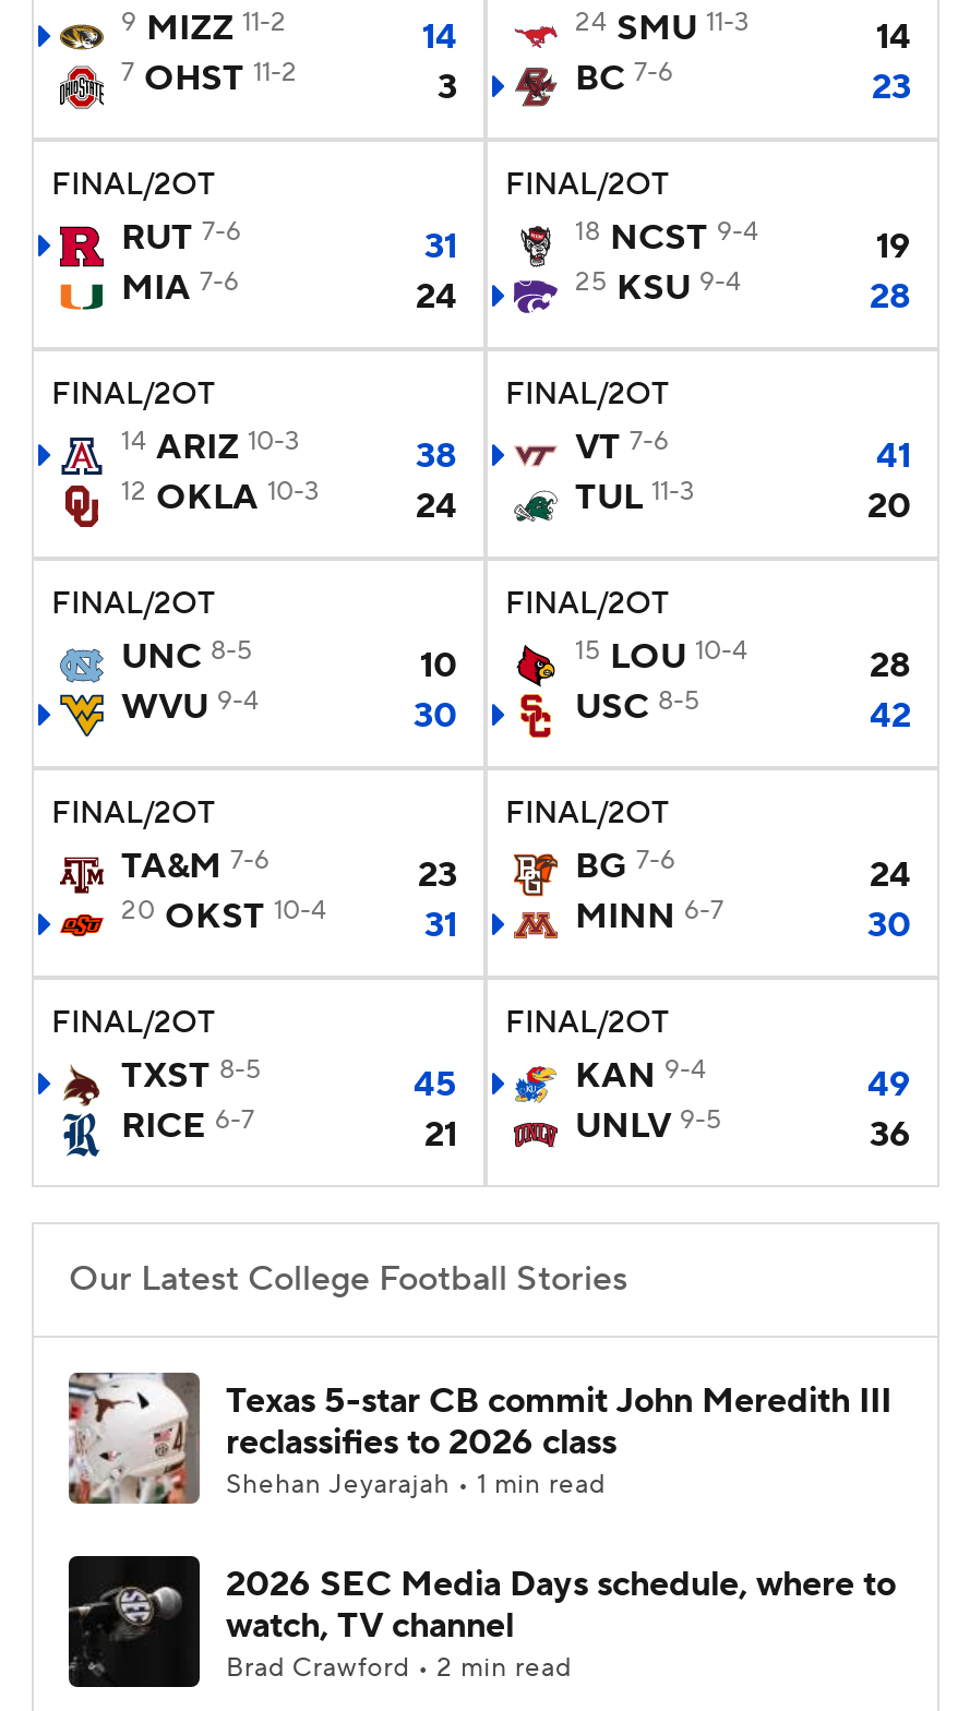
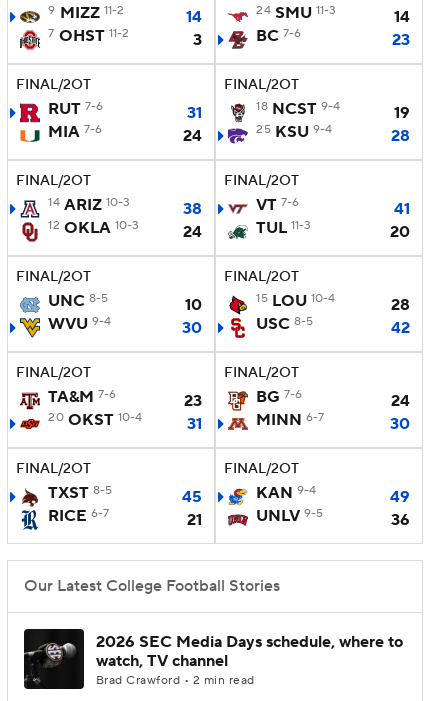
- [image]
- Texas 5-star CB commit John Meredith III
- reclassifies to 2026 class
- Shehan Jeyarajah • 1 min read
